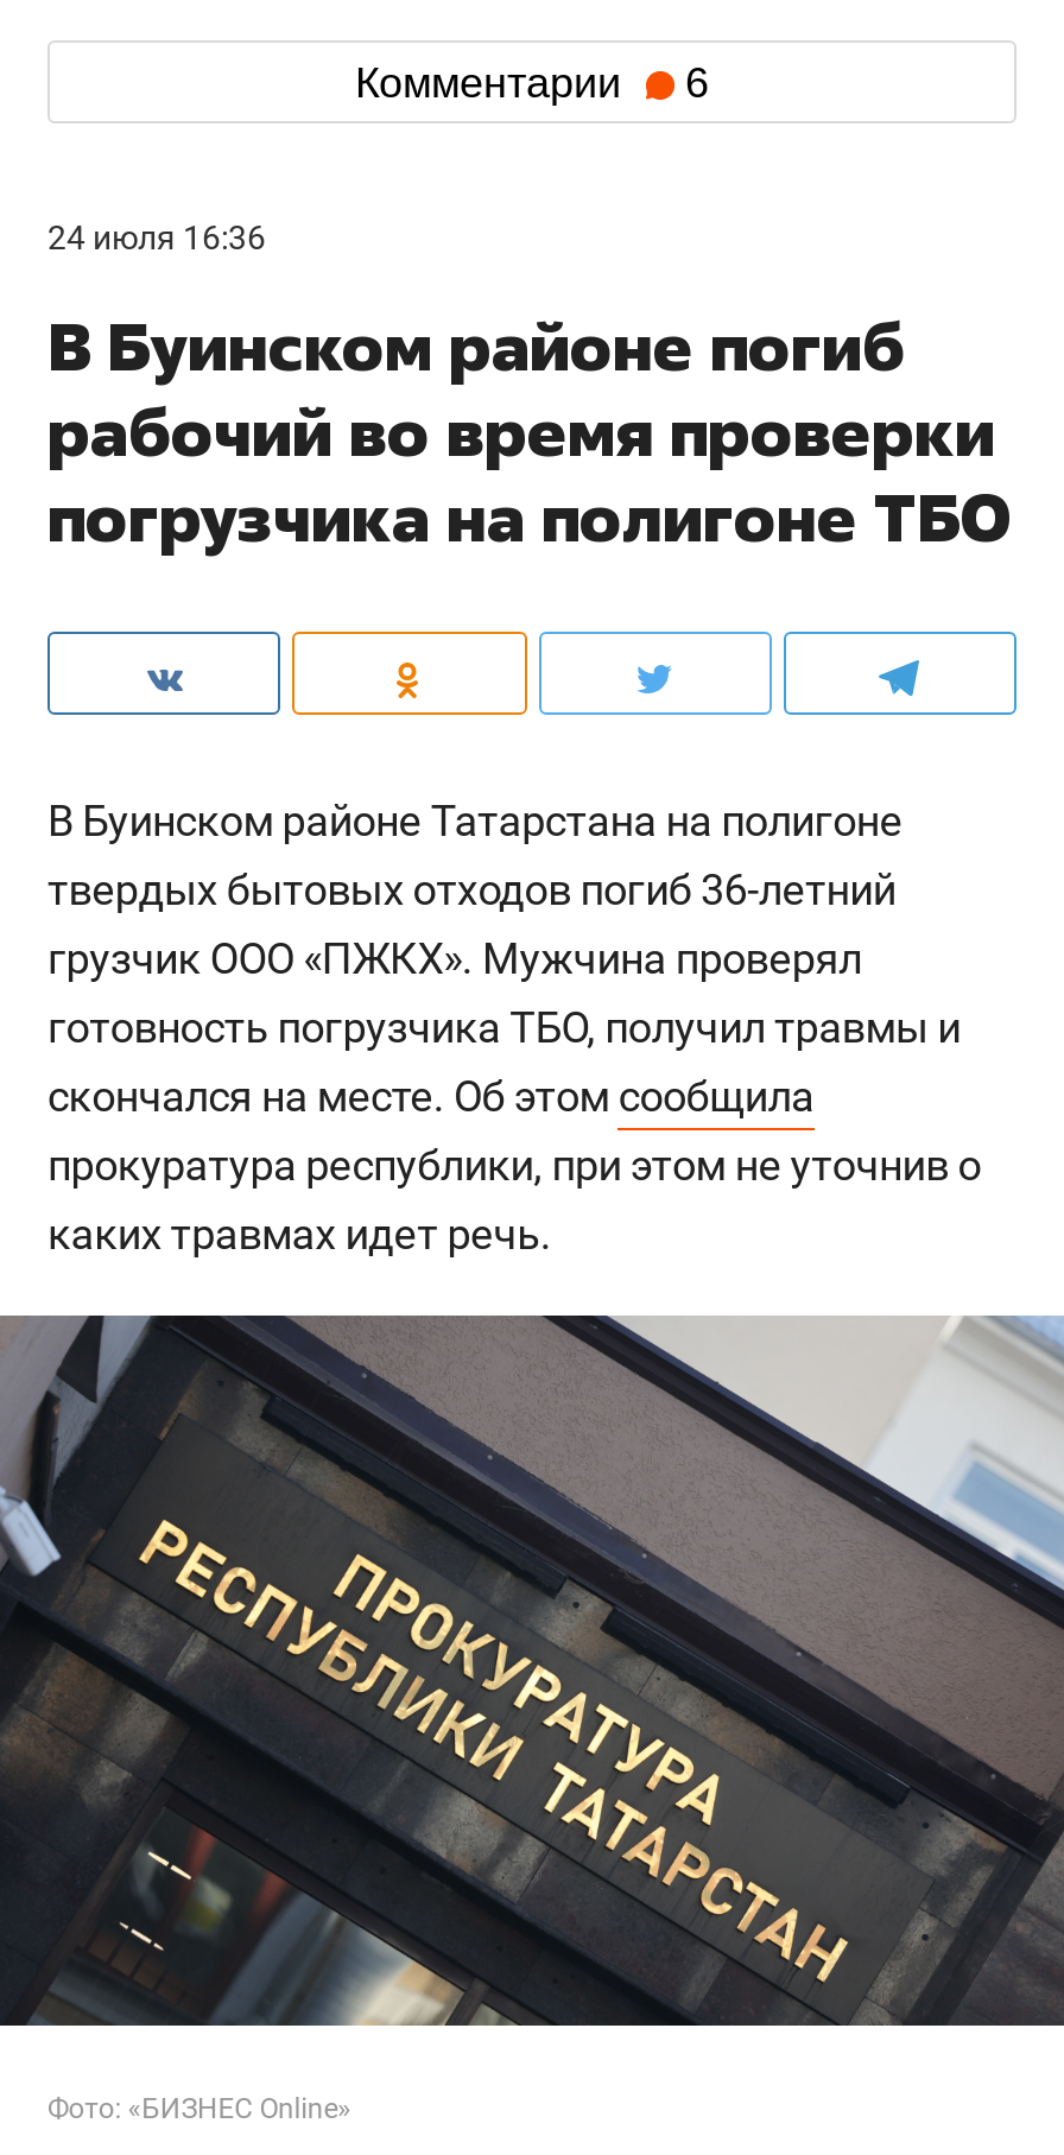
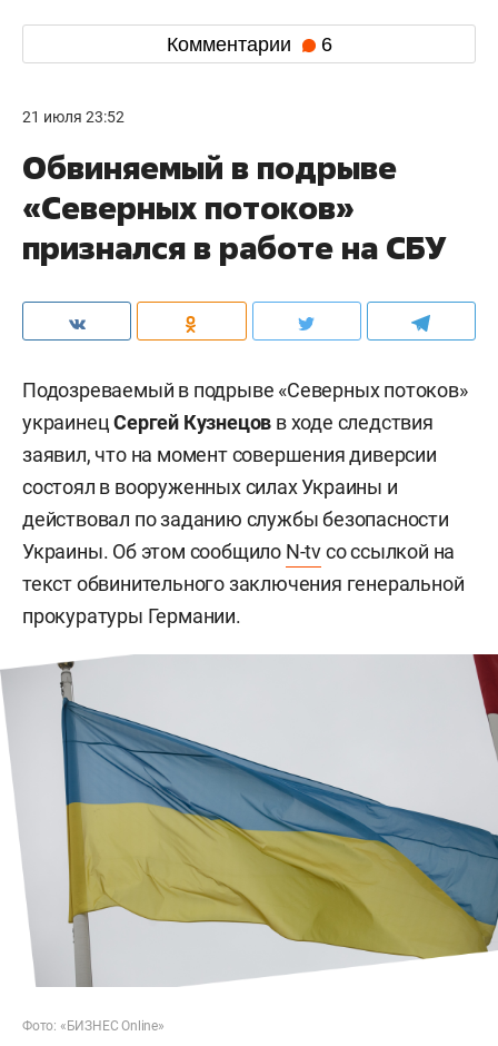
- 24 июля 16:36
+ 21 июля 23:52

- В Буинском районе погиб
- рабочий во время проверки
- погрузчика на полигоне ТБО
+ Обвиняемый в подрыве
+ «Северных потоков»
+ признался в работе на СБУ

- В Буинском районе Татарстана на полигоне
- твердых бытовых отходов погиб 36-летний
- грузчик ООО «ПЖКХ». Мужчина проверял
- готовность погрузчика ТБО, получил травмы и
- скончался на месте. Об этом сообщила
- прокуратура республики, при этом не уточнив о
- каких травмах идет речь.
+ Подозреваемый в подрыве «Северных потоков»
+ украинец Сергей Кузнецов в ходе следствия
+ заявил, что на момент совершения диверсии
+ состоял в вооруженных силах Украины и
+ действовал по заданию службы безопасности
+ Украины. Об этом сообщило N-tv со ссылкой на
+ текст обвинительного заключения генеральной
+ прокуратуры Германии.

- [image]
+ [image]
